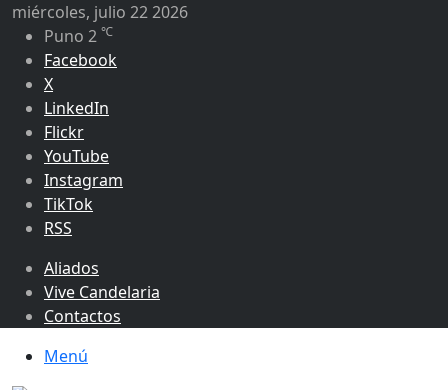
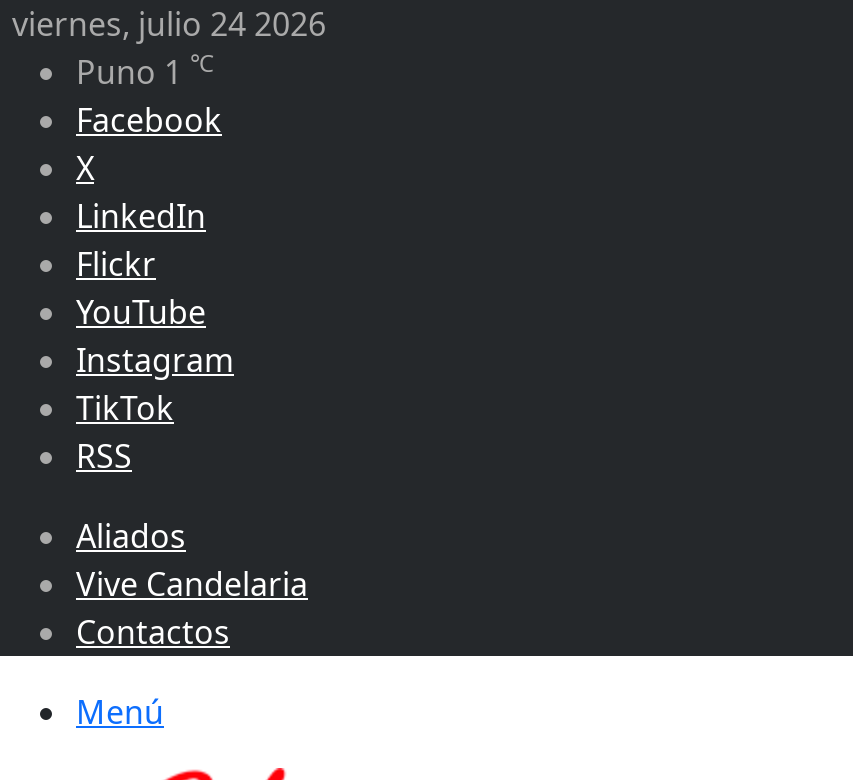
- miércoles, julio 22 2026
+ viernes, julio 24 2026

- Puno 2 ℃
+ Puno 1 ℃
